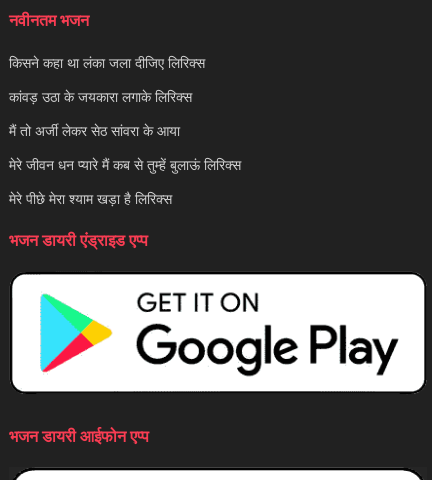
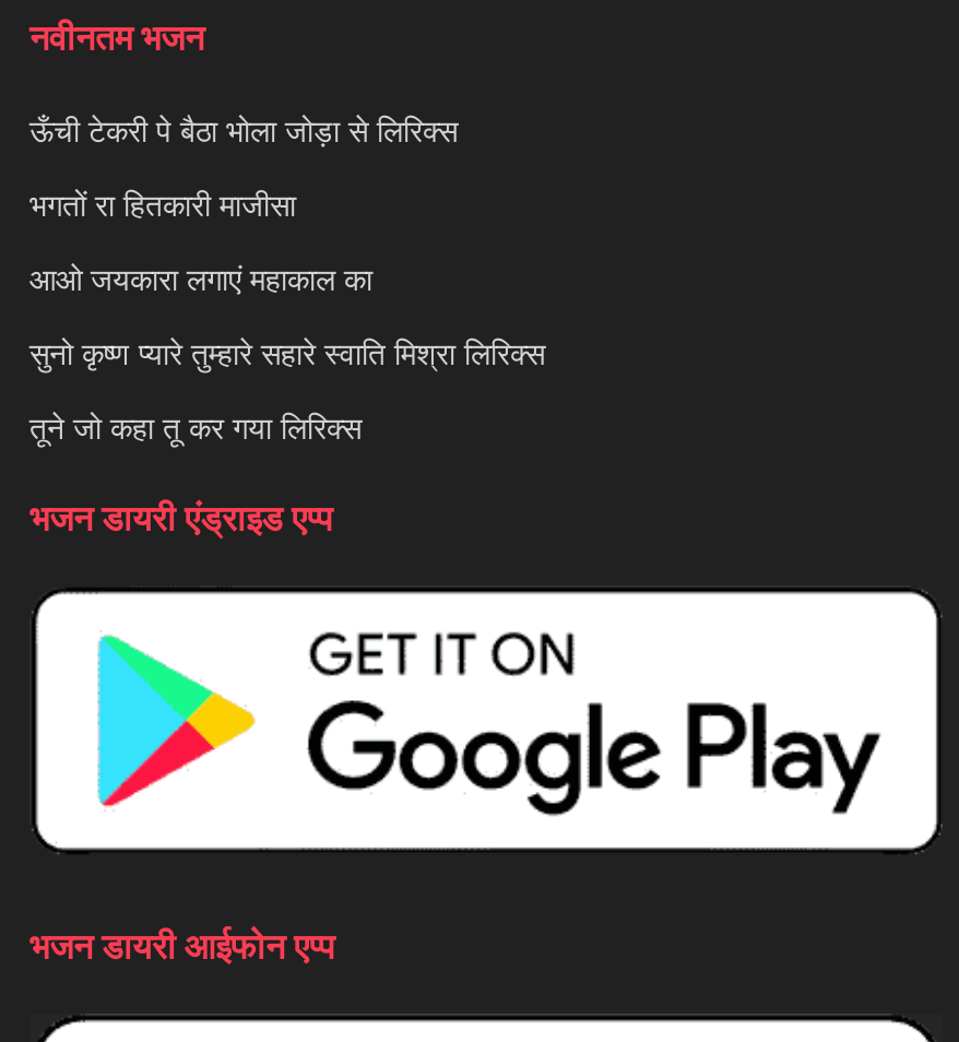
- किसने कहा था लंका जला दीजिए लिरिक्स
+ ऊँची टेकरी पे बैठा भोला जोड़ा से लिरिक्स

- कांवड़ उठा के जयकारा लगाके लिरिक्स
+ भगतों रा हितकारी माजीसा

- मैं तो अर्जी लेकर सेठ सांवरा के आया
+ आओ जयकारा लगाएं महाकाल का

- मेरे जीवन धन प्यारे मैं कब से तुम्हें बुलाऊं लिरिक्स
+ सुनो कृष्ण प्यारे तुम्हारे सहारे स्वाति मिश्रा लिरिक्स

- मेरे पीछे मेरा श्याम खड़ा है लिरिक्स
+ तूने जो कहा तू कर गया लिरिक्स
